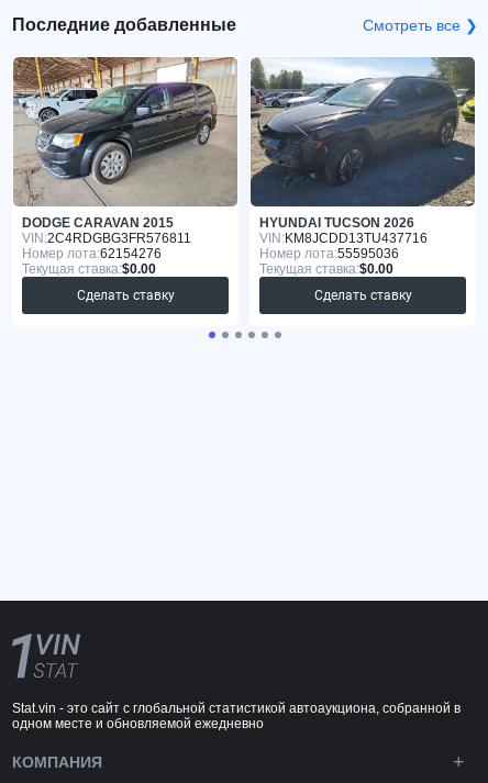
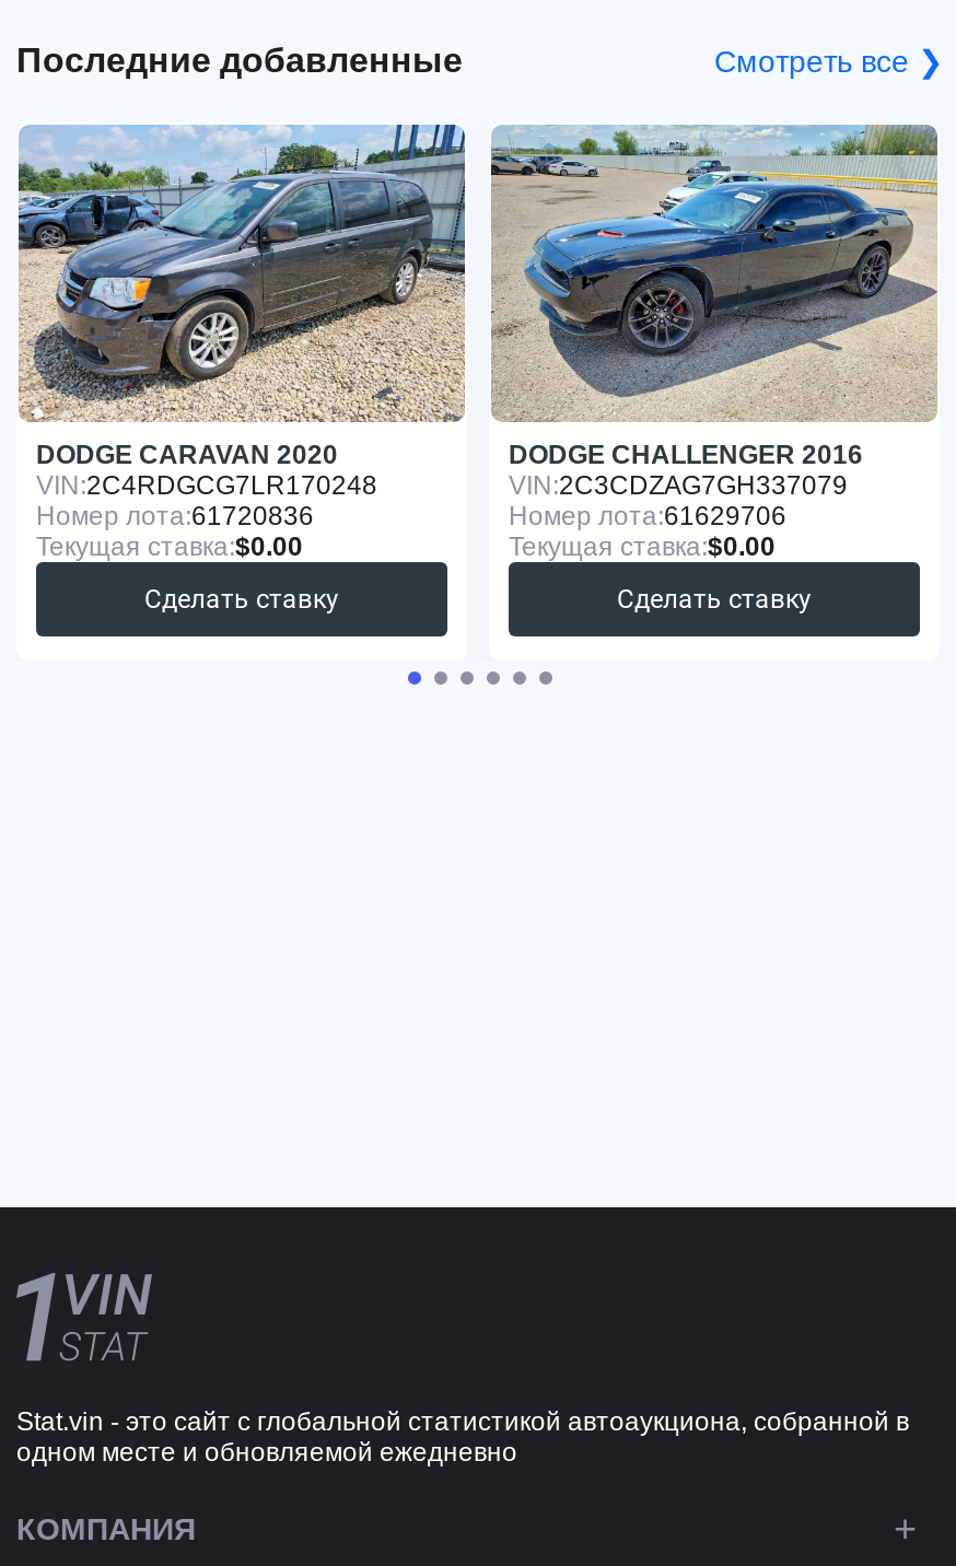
- [image]
- DODGE CARAVAN 2015
+ [image]
+ DODGE CARAVAN 2020

- [image]
- HYUNDAI TUCSON 2026
- VIN: KM8JCDD13TU437716
- Номер лота:55595036
+ [image]
+ DODGE CHALLENGER 2016
+ VIN: 2C3CDZAG7GH337079
+ Номер лота:61629706

- VIN: 2C4RDGBG3FR576811
+ VIN: 2C4RDGCG7LR170248

- Номер лота:62154276
+ Номер лота:61720836
